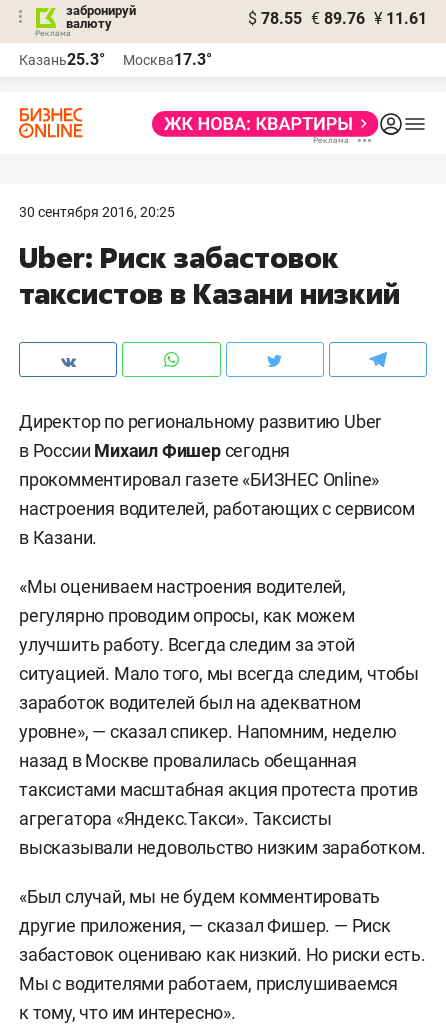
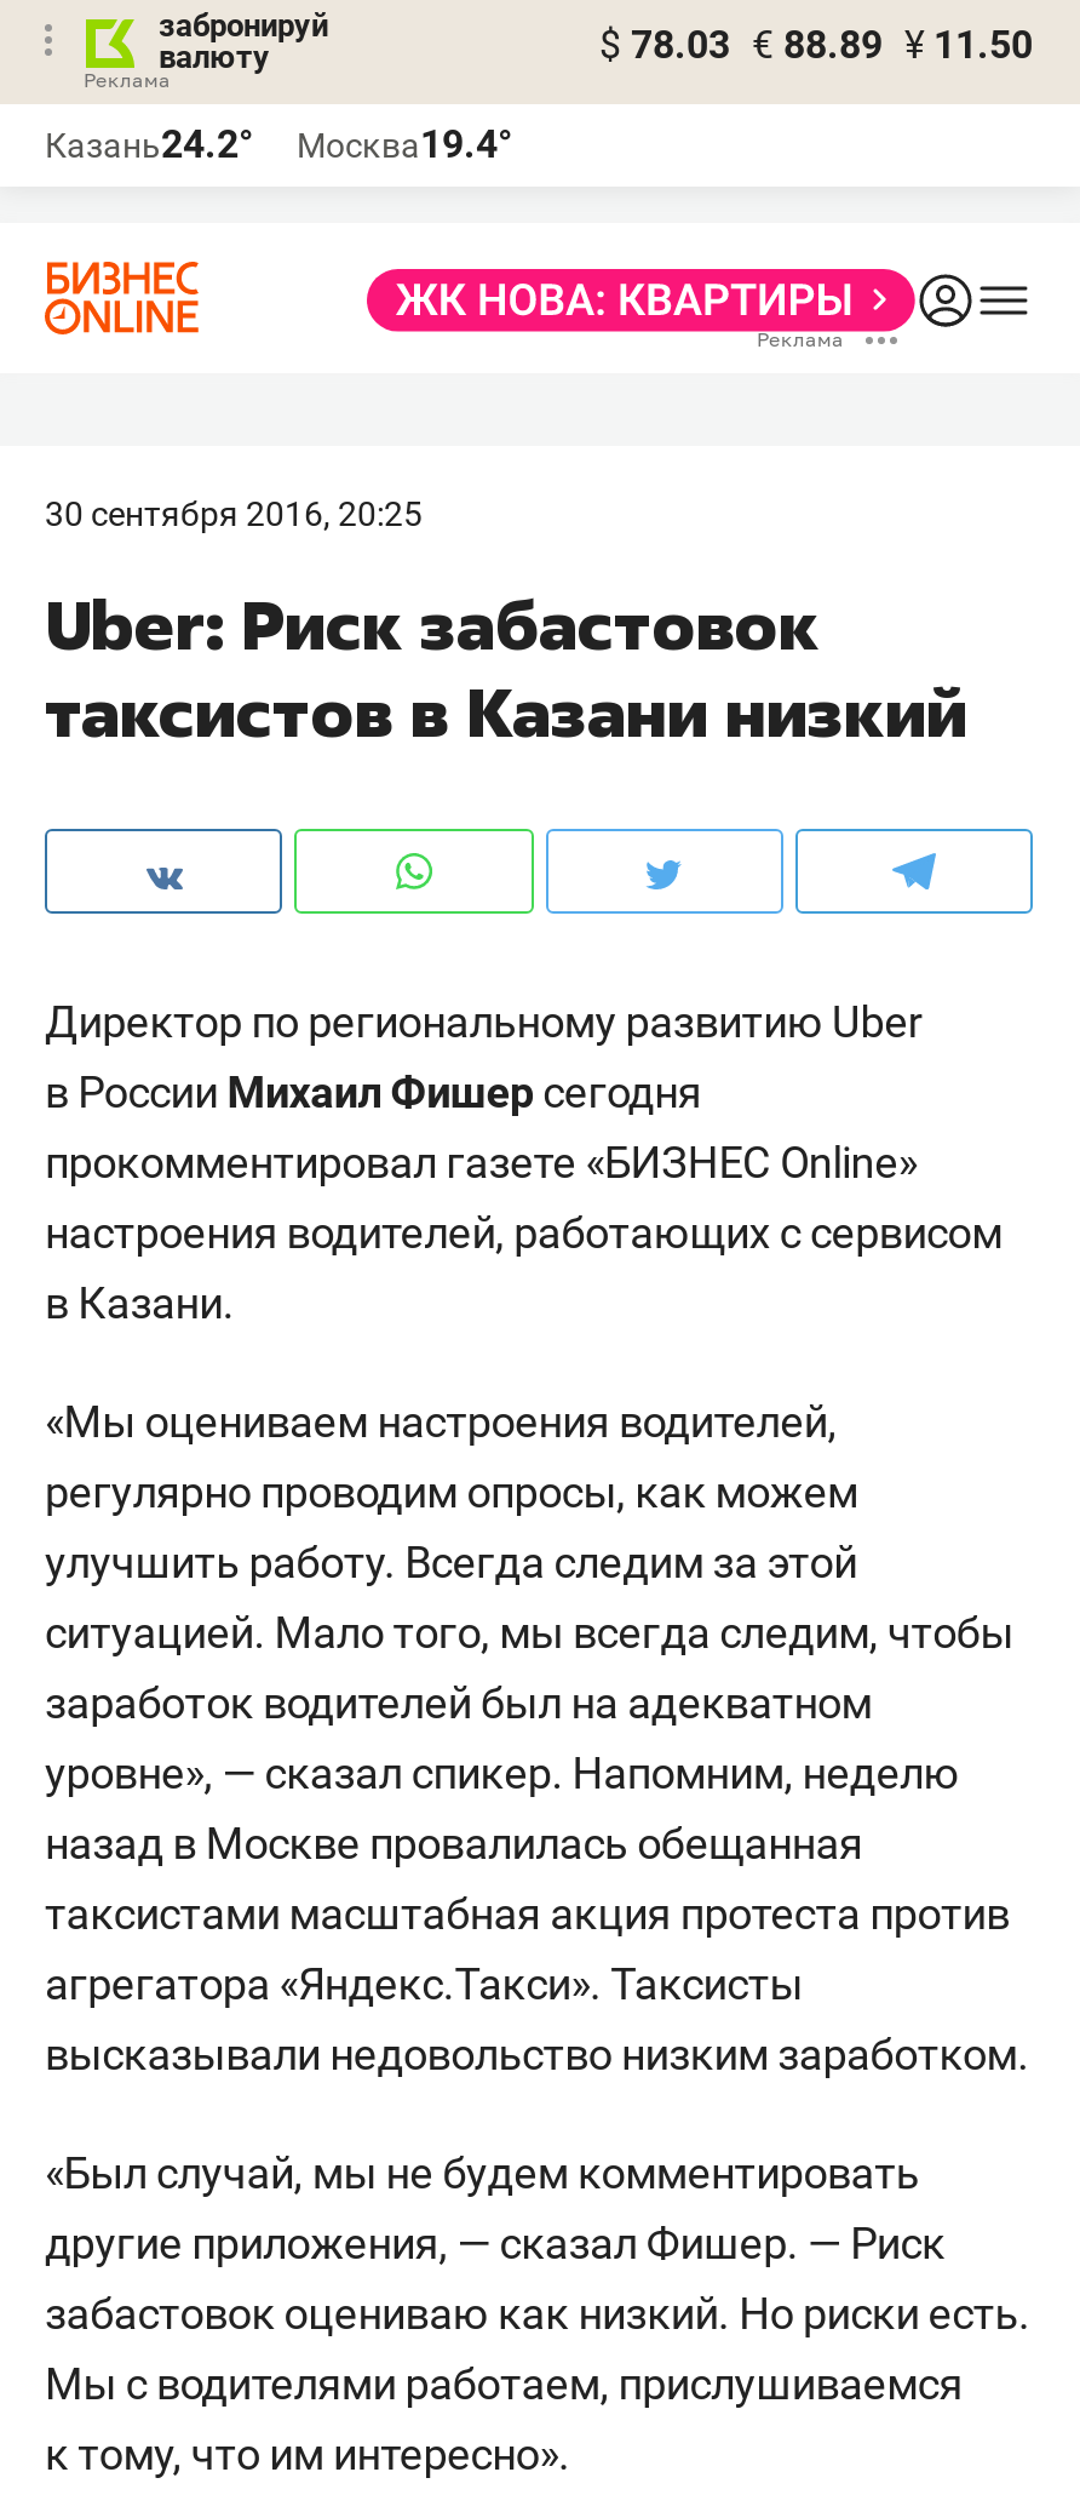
- $ 78.55 € 89.76 ¥ 11.61
+ $ 78.03 € 88.89 ¥ 11.50

- Казань25.3°
+ Казань24.2°

- Москва17.3°
+ Москва19.4°
